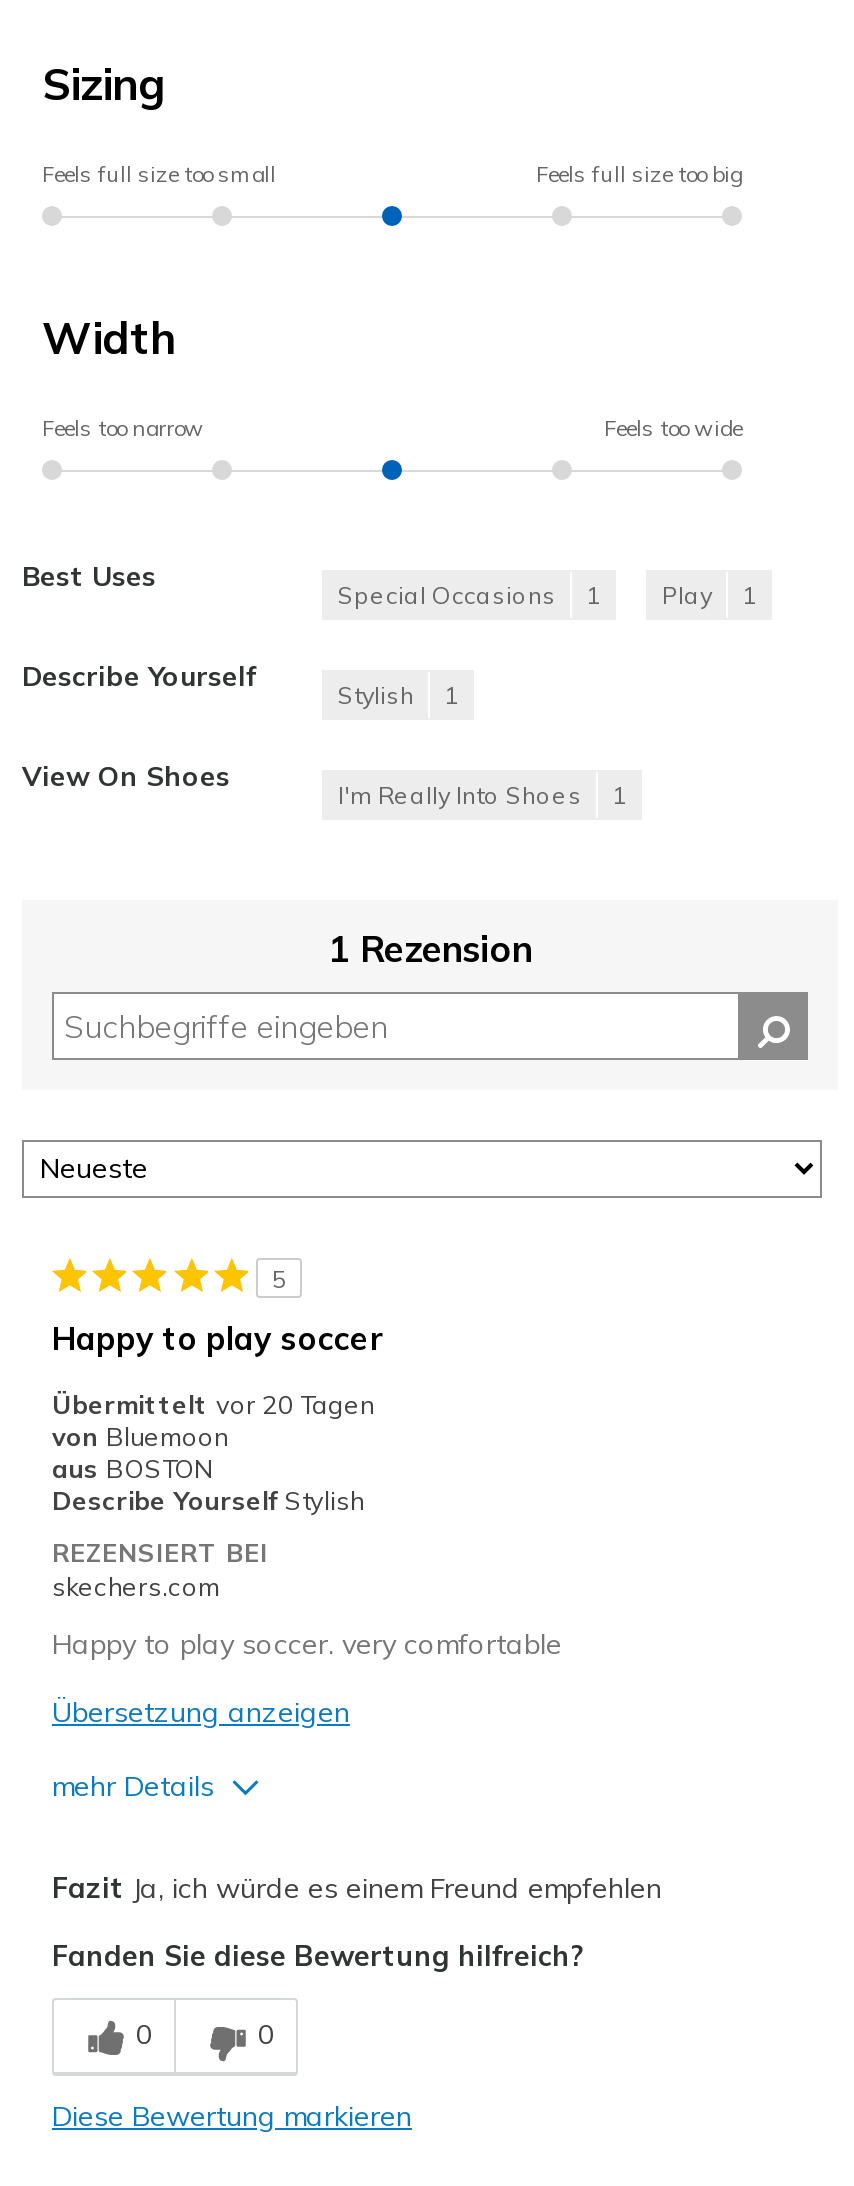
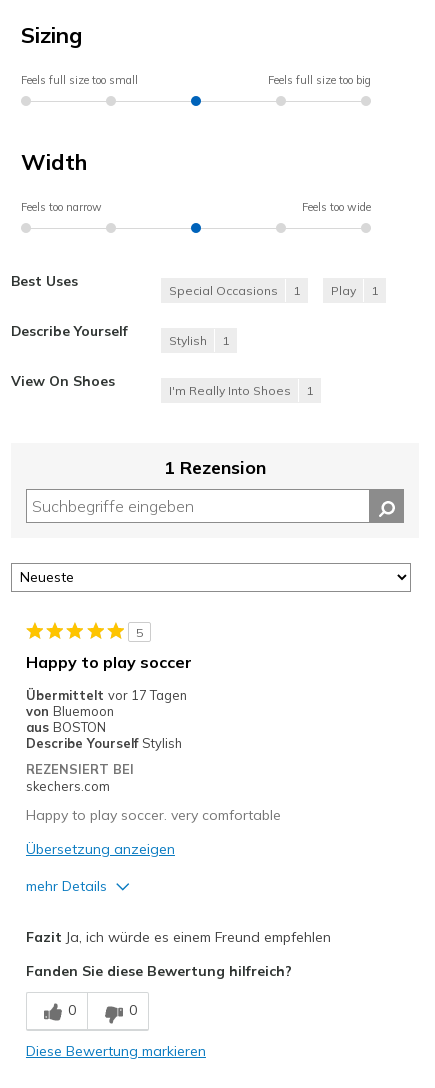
- Übermittelt vor 20 Tagen
+ Übermittelt vor 17 Tagen
